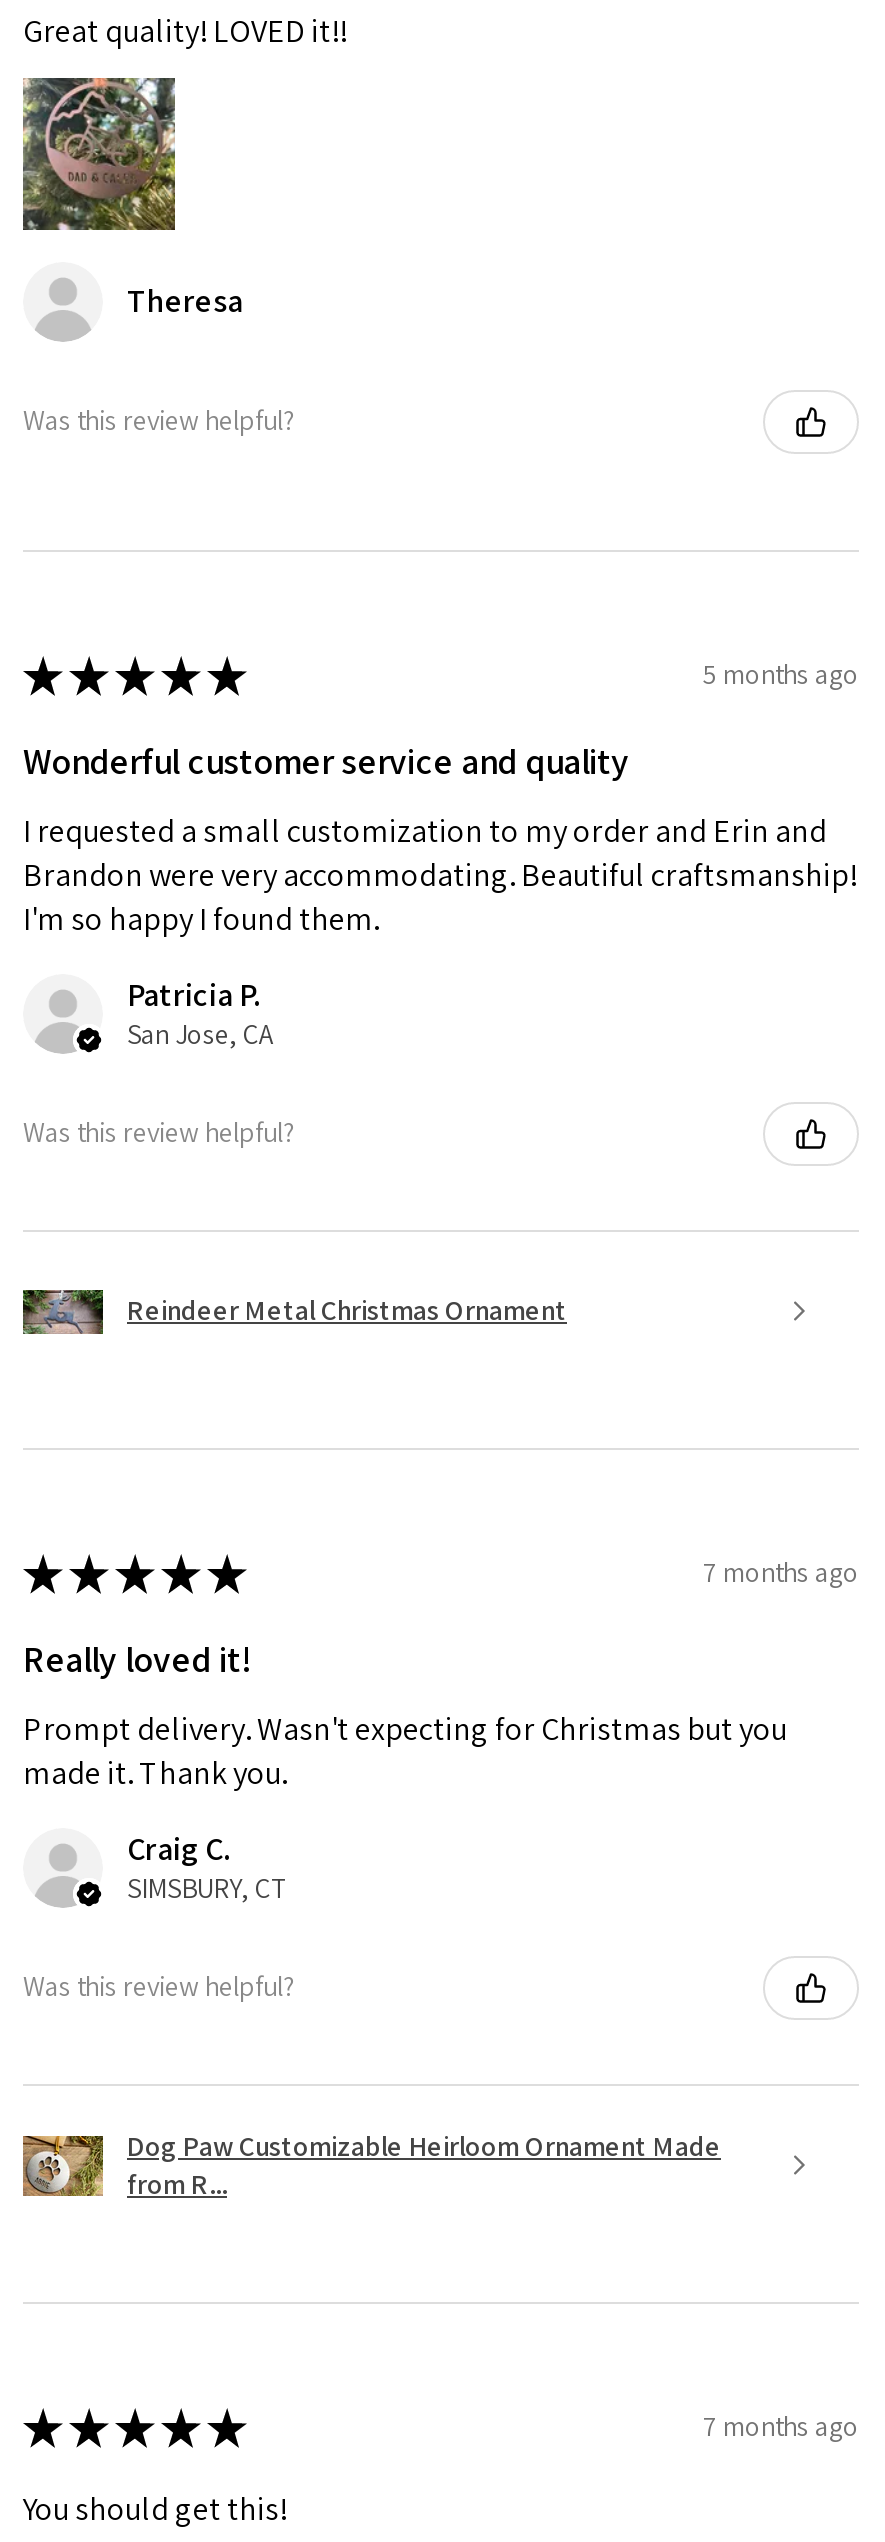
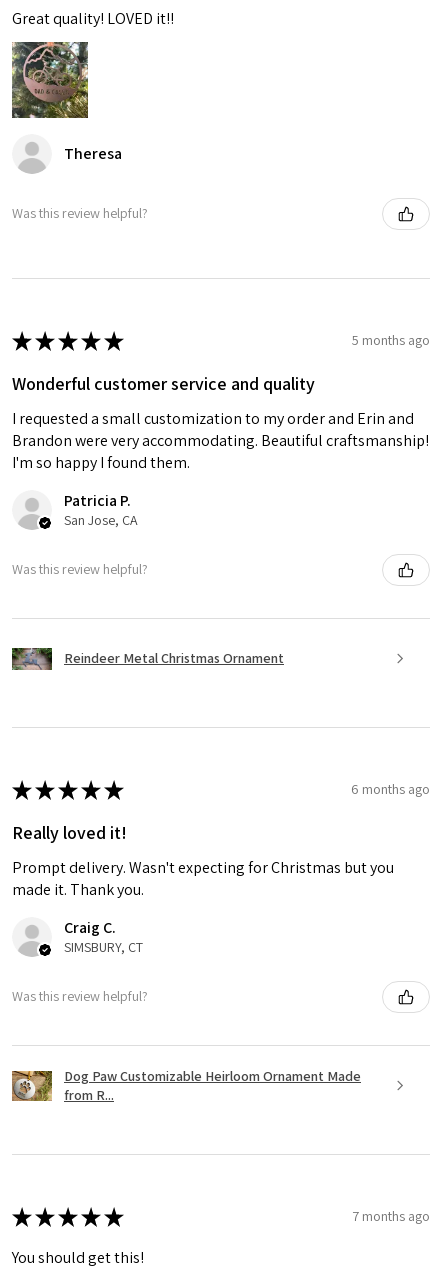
- 7 months ago
+ 6 months ago
